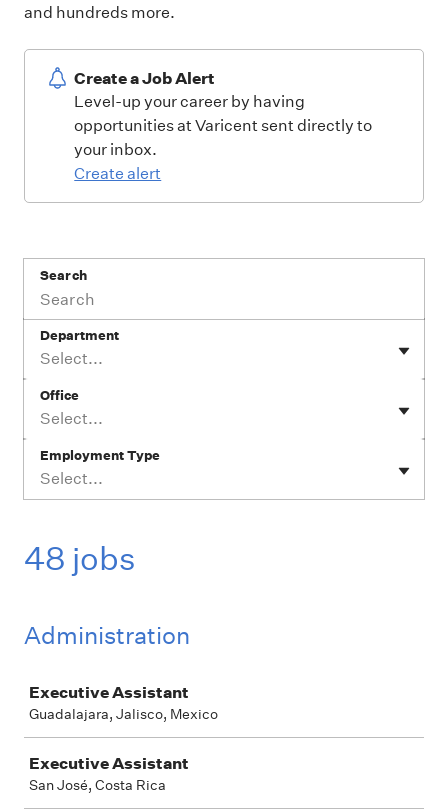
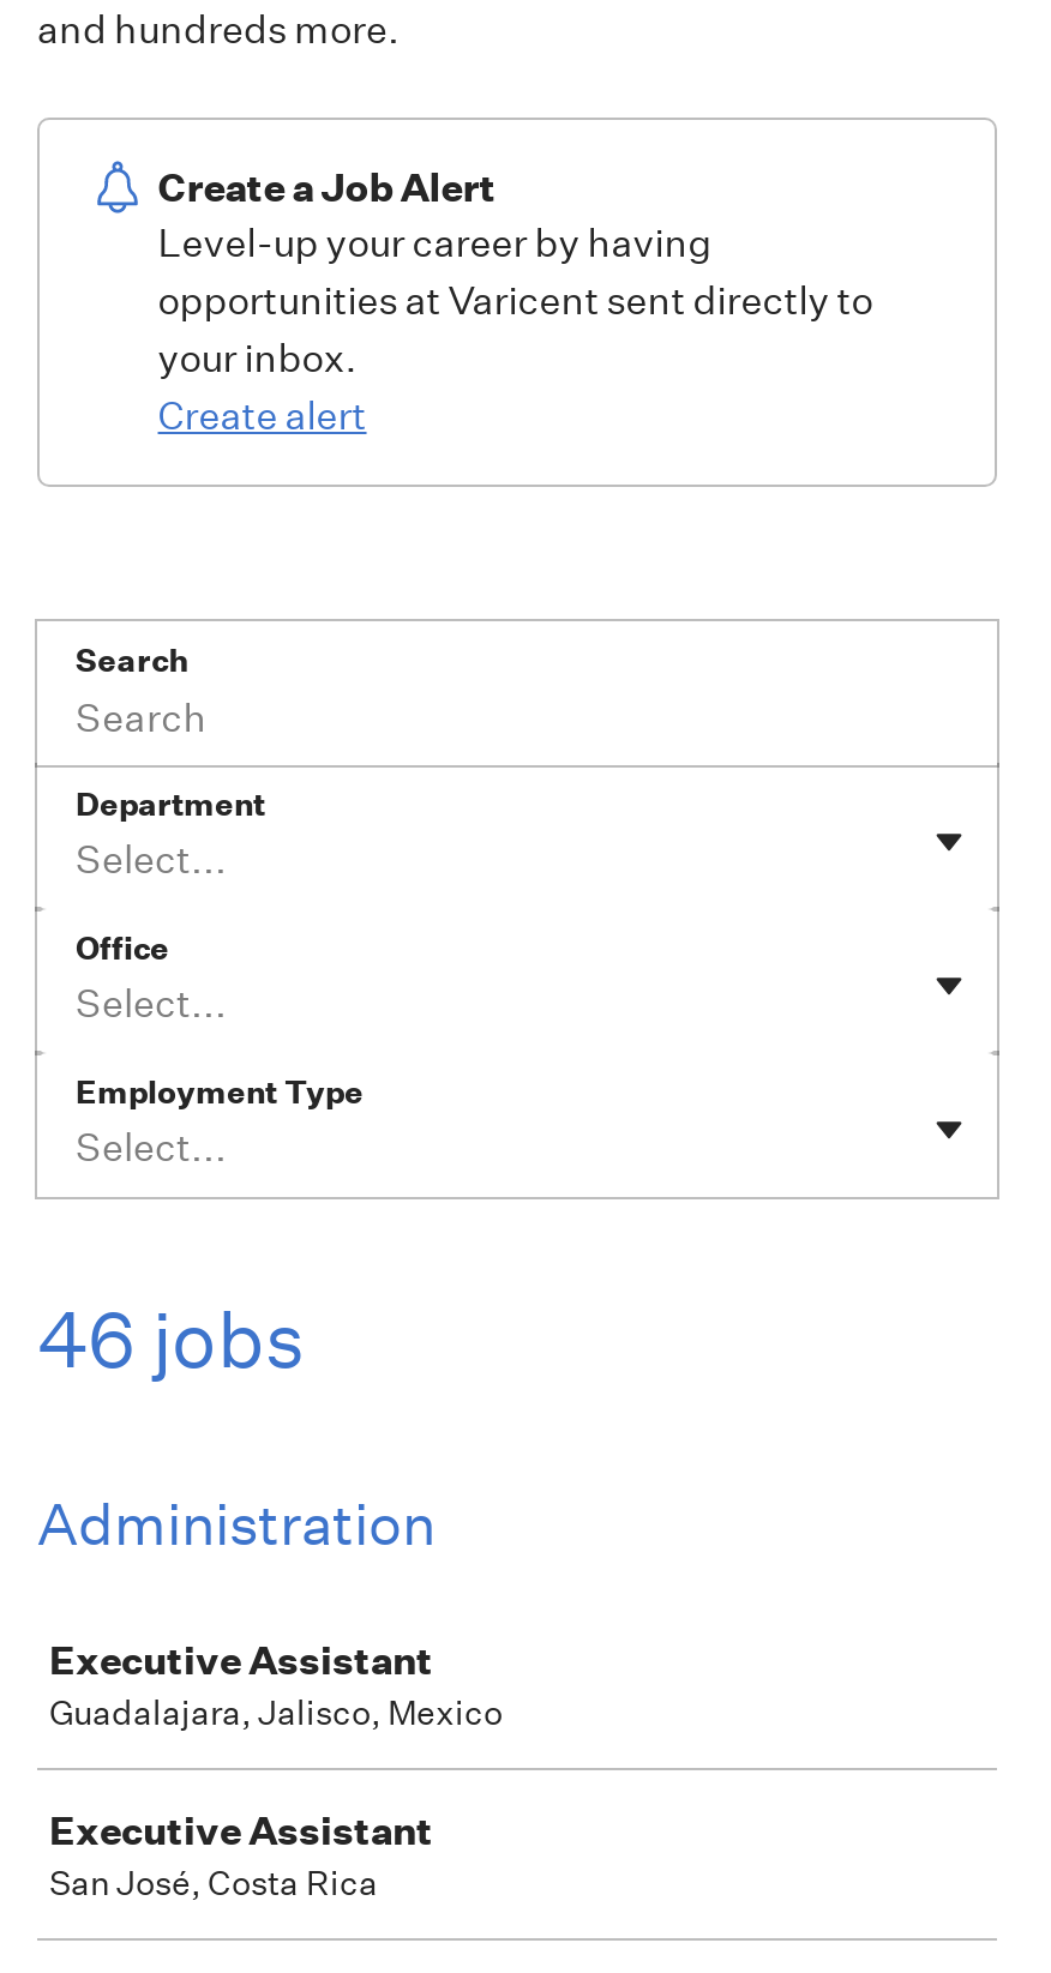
- 48 jobs
+ 46 jobs
